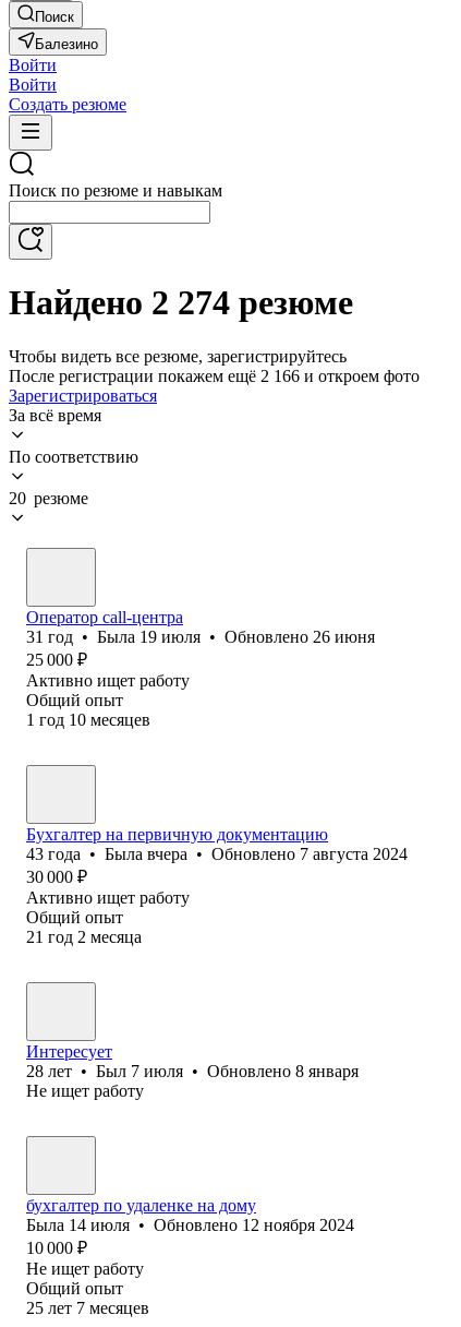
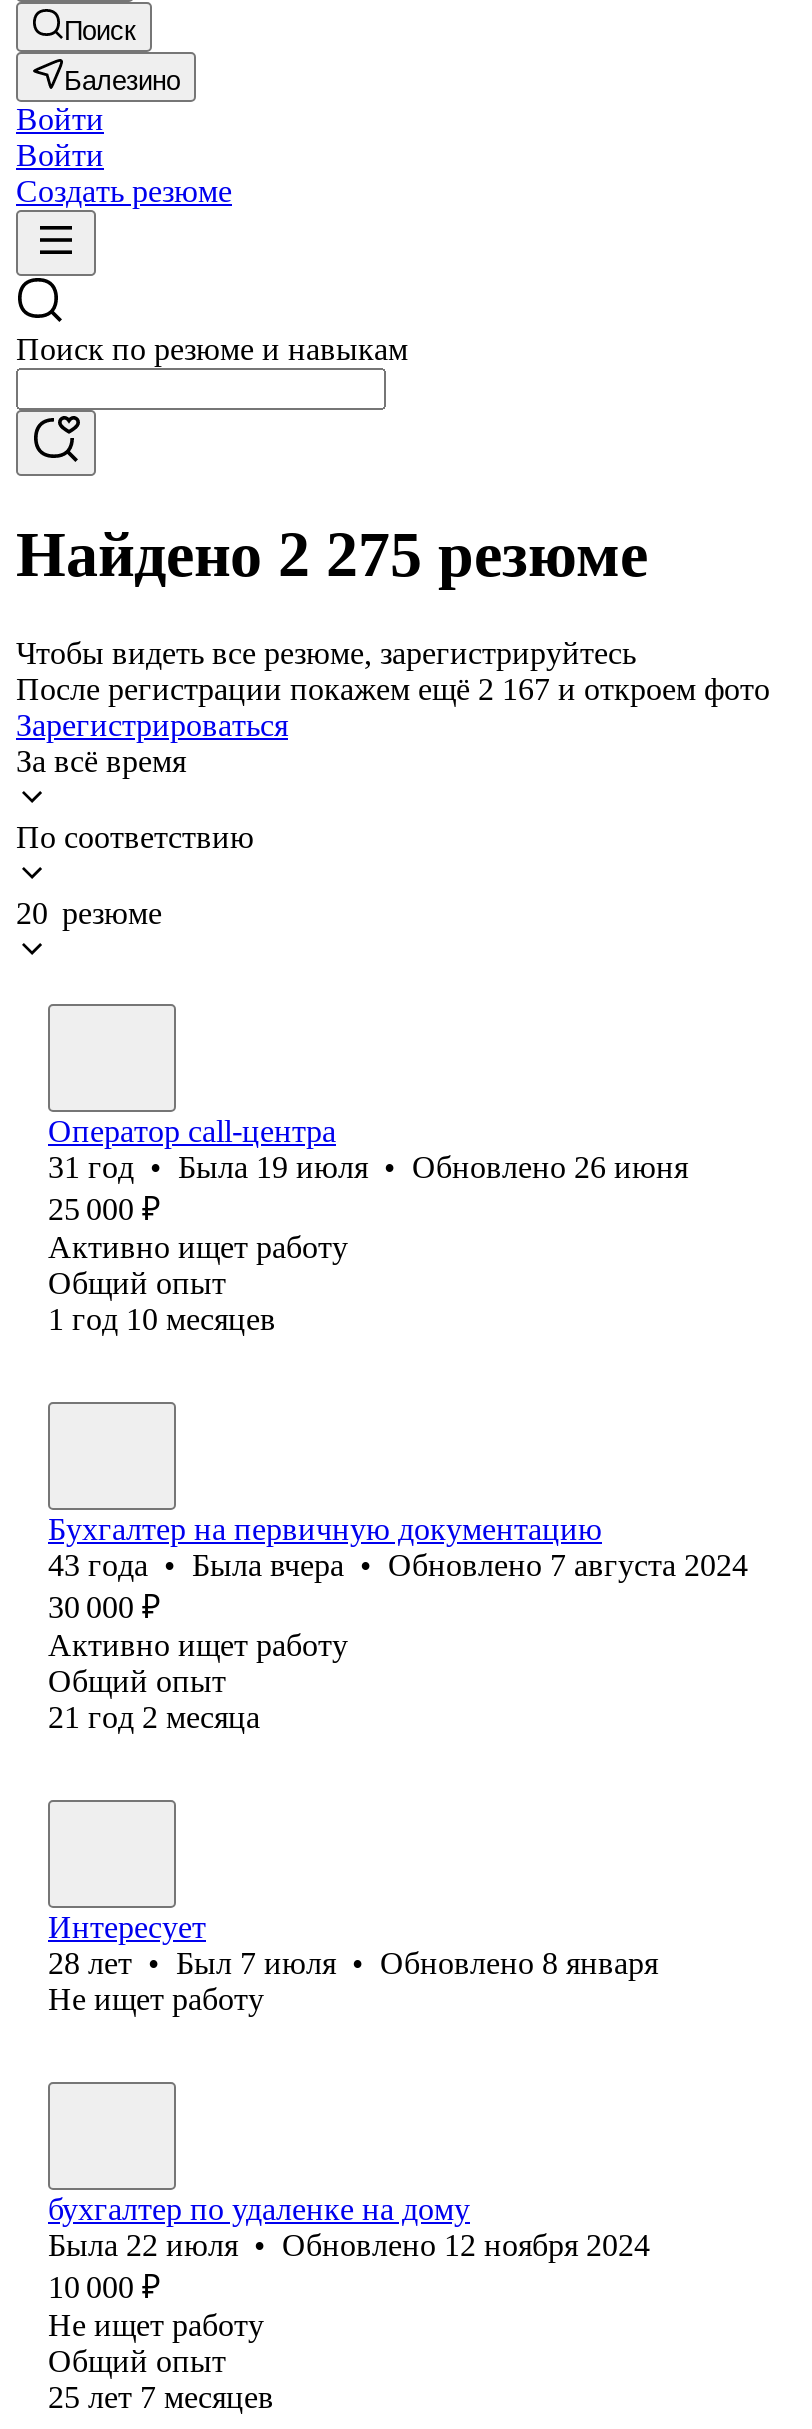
- Найдено 2 274 резюме
+ Найдено 2 275 резюме

- После регистрации покажем ещё 2 166 и откроем фото
+ После регистрации покажем ещё 2 167 и откроем фото

- Была 14 июля • Обновлено 12 ноября 2024
+ Была 22 июля • Обновлено 12 ноября 2024
